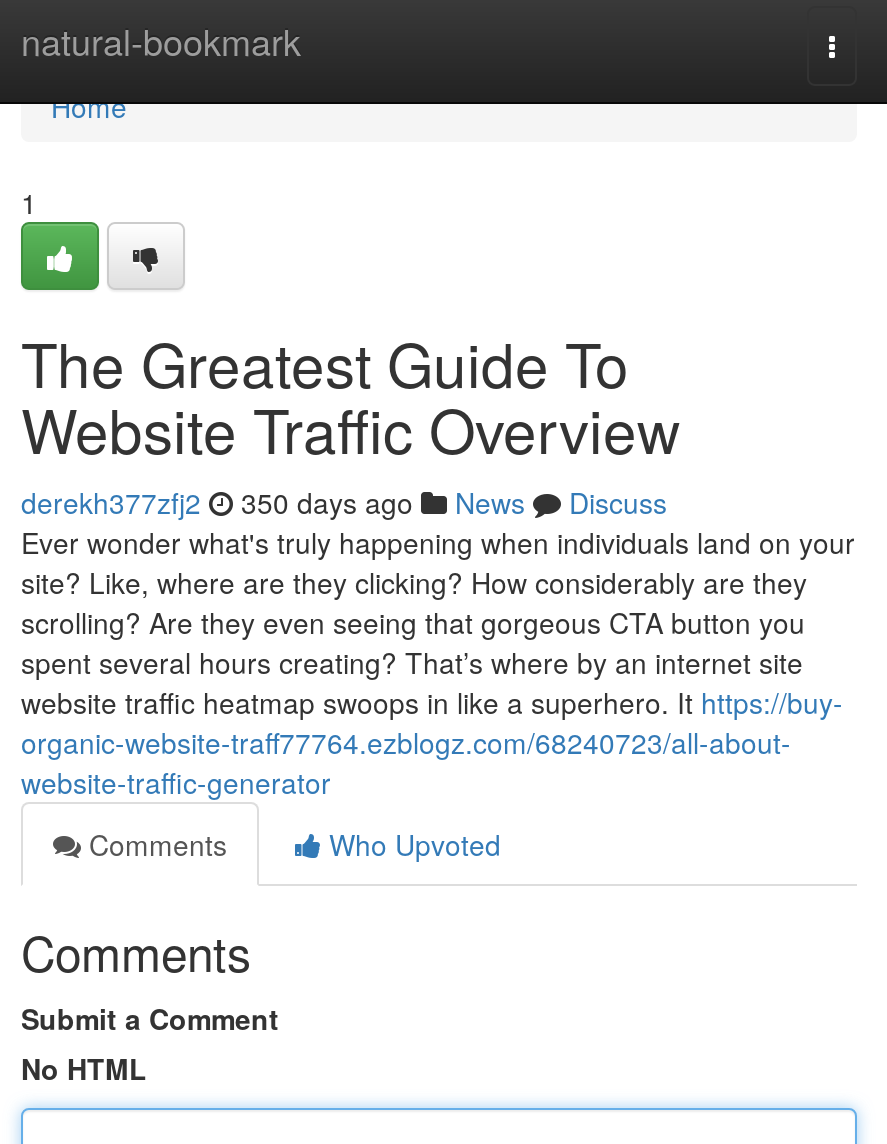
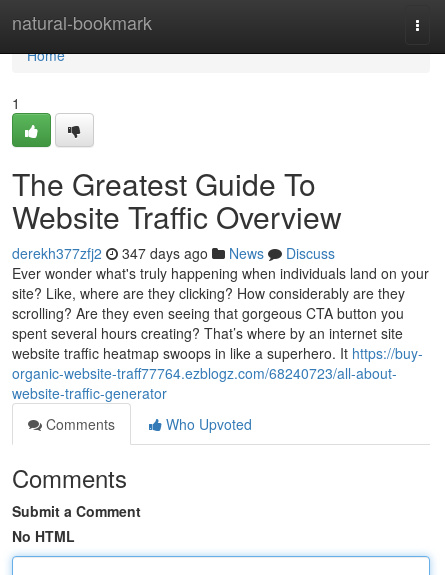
- derekh377zfj2 350 days ago News Discuss
+ derekh377zfj2 347 days ago News Discuss
